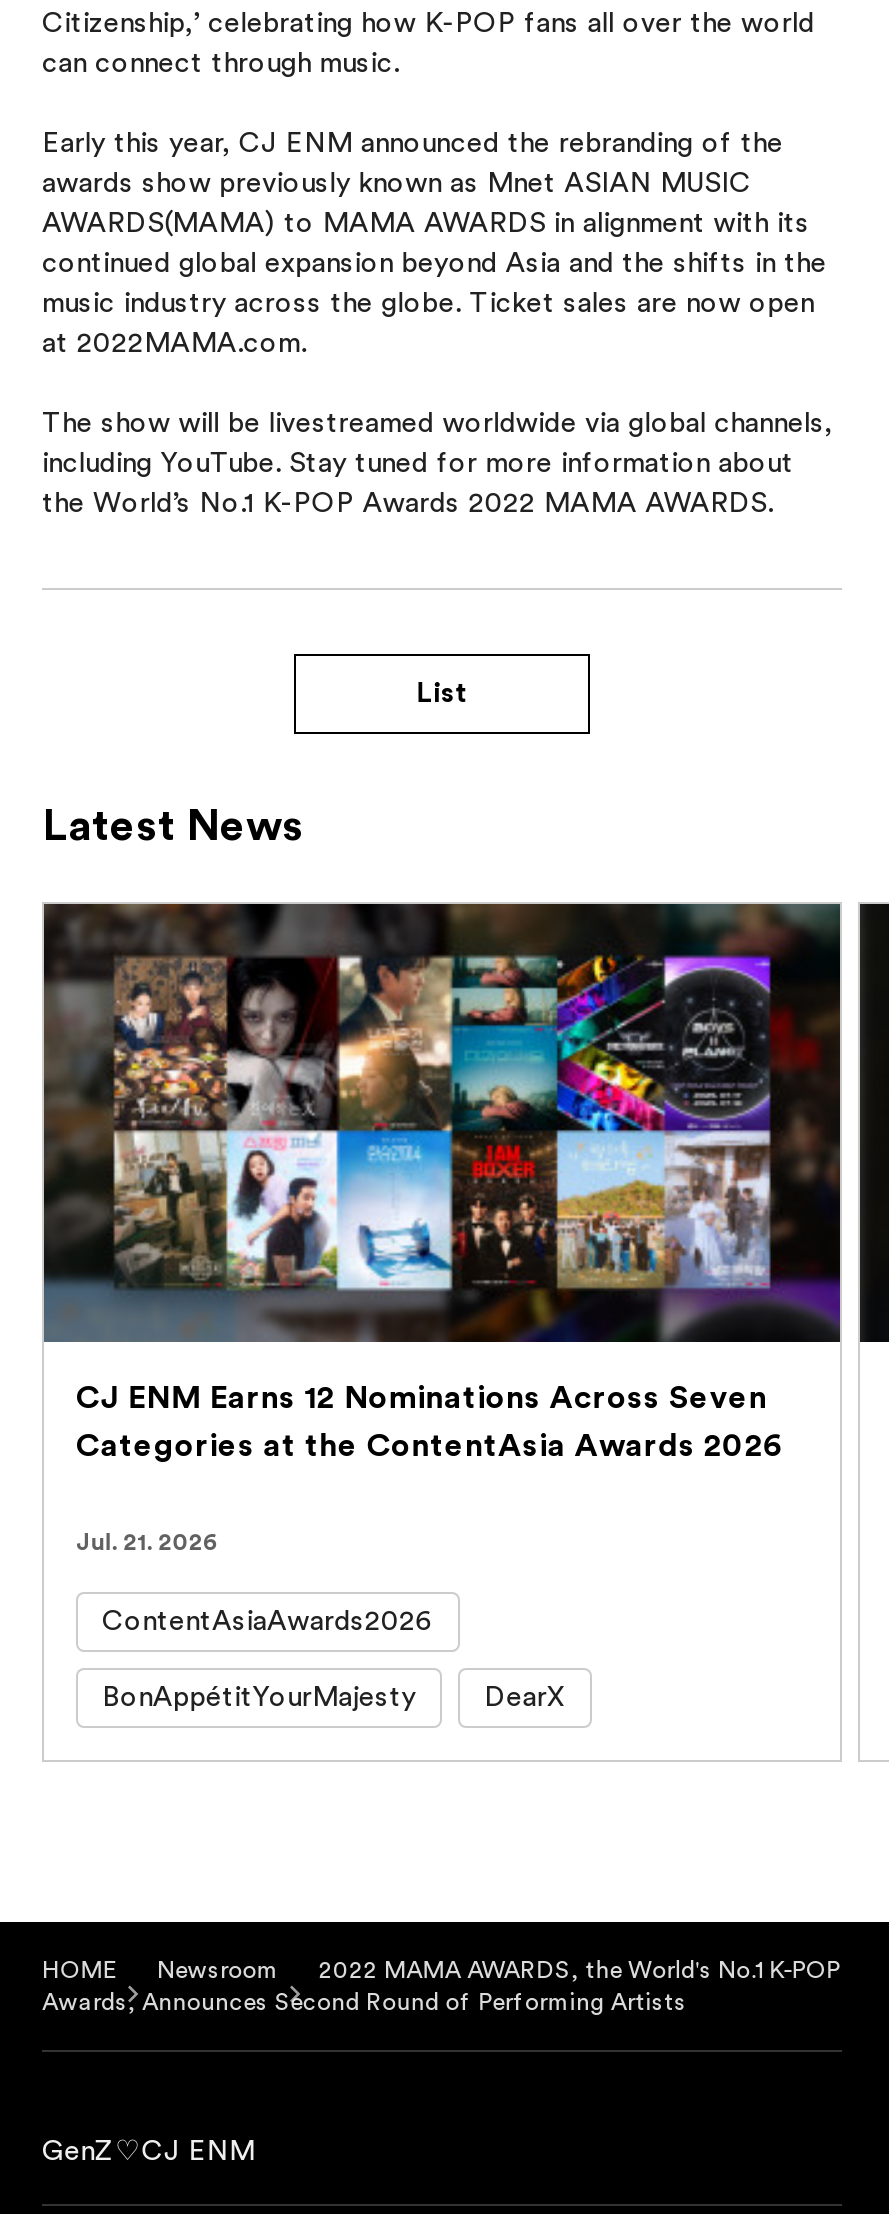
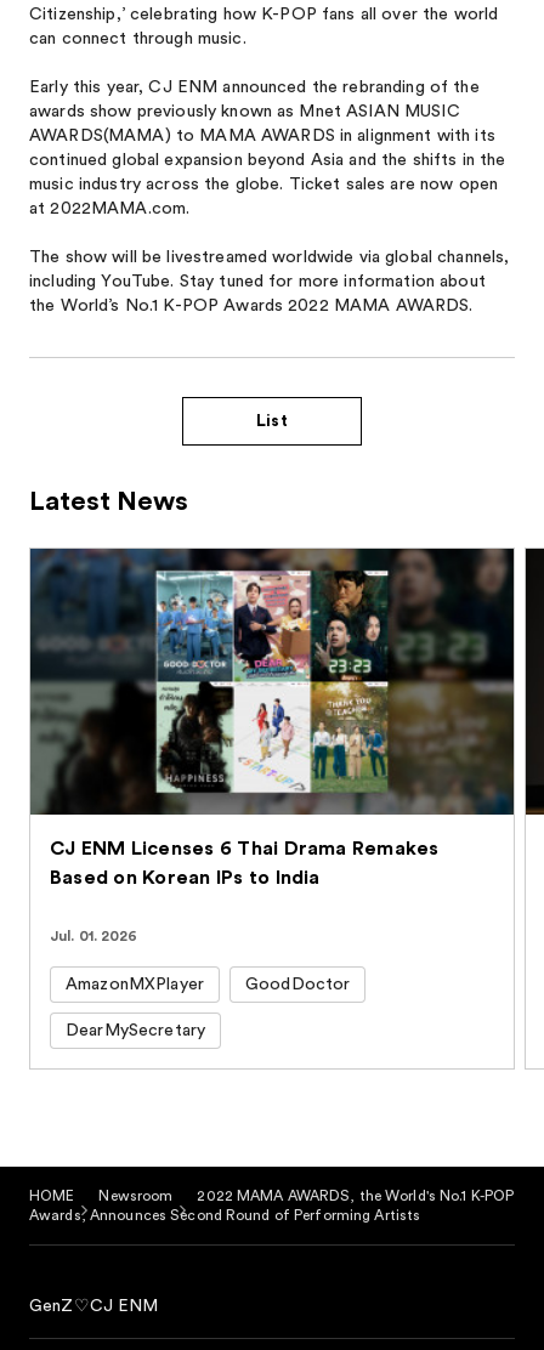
- [image]
- CJ ENM Earns 12 Nominations Across Seven
+ [image]
+ CJ ENM Licenses 6 Thai Drama Remakes

- Categories at the ContentAsia Awards 2026
+ Based on Korean IPs to India

- Jul. 21. 2026
+ Jul. 01. 2026

- ContentAsiaAwards2026
+ AmazonMXPlayer
+ GoodDoctor

- BonAppétitYourMajesty
- DearX
+ DearMySecretary
